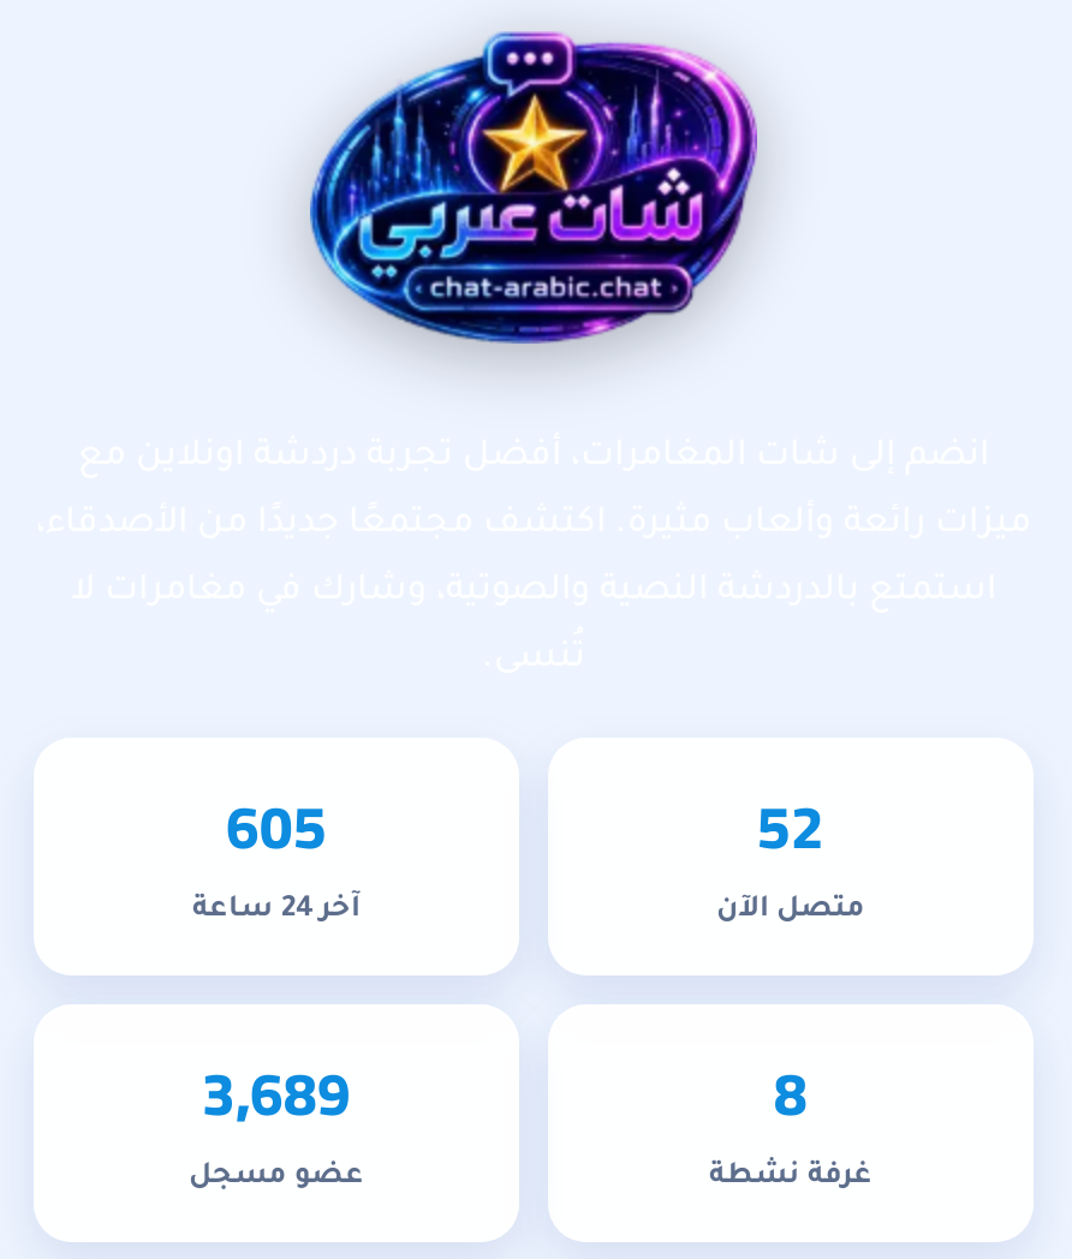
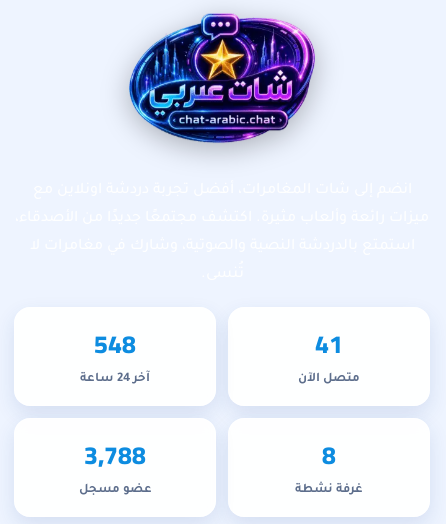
- 605
+ 548

- 52
+ 41

- 3,689
+ 3,788
